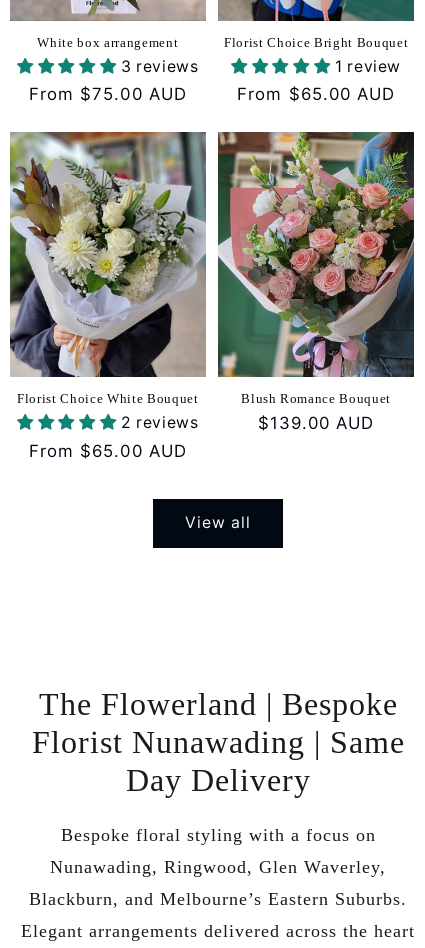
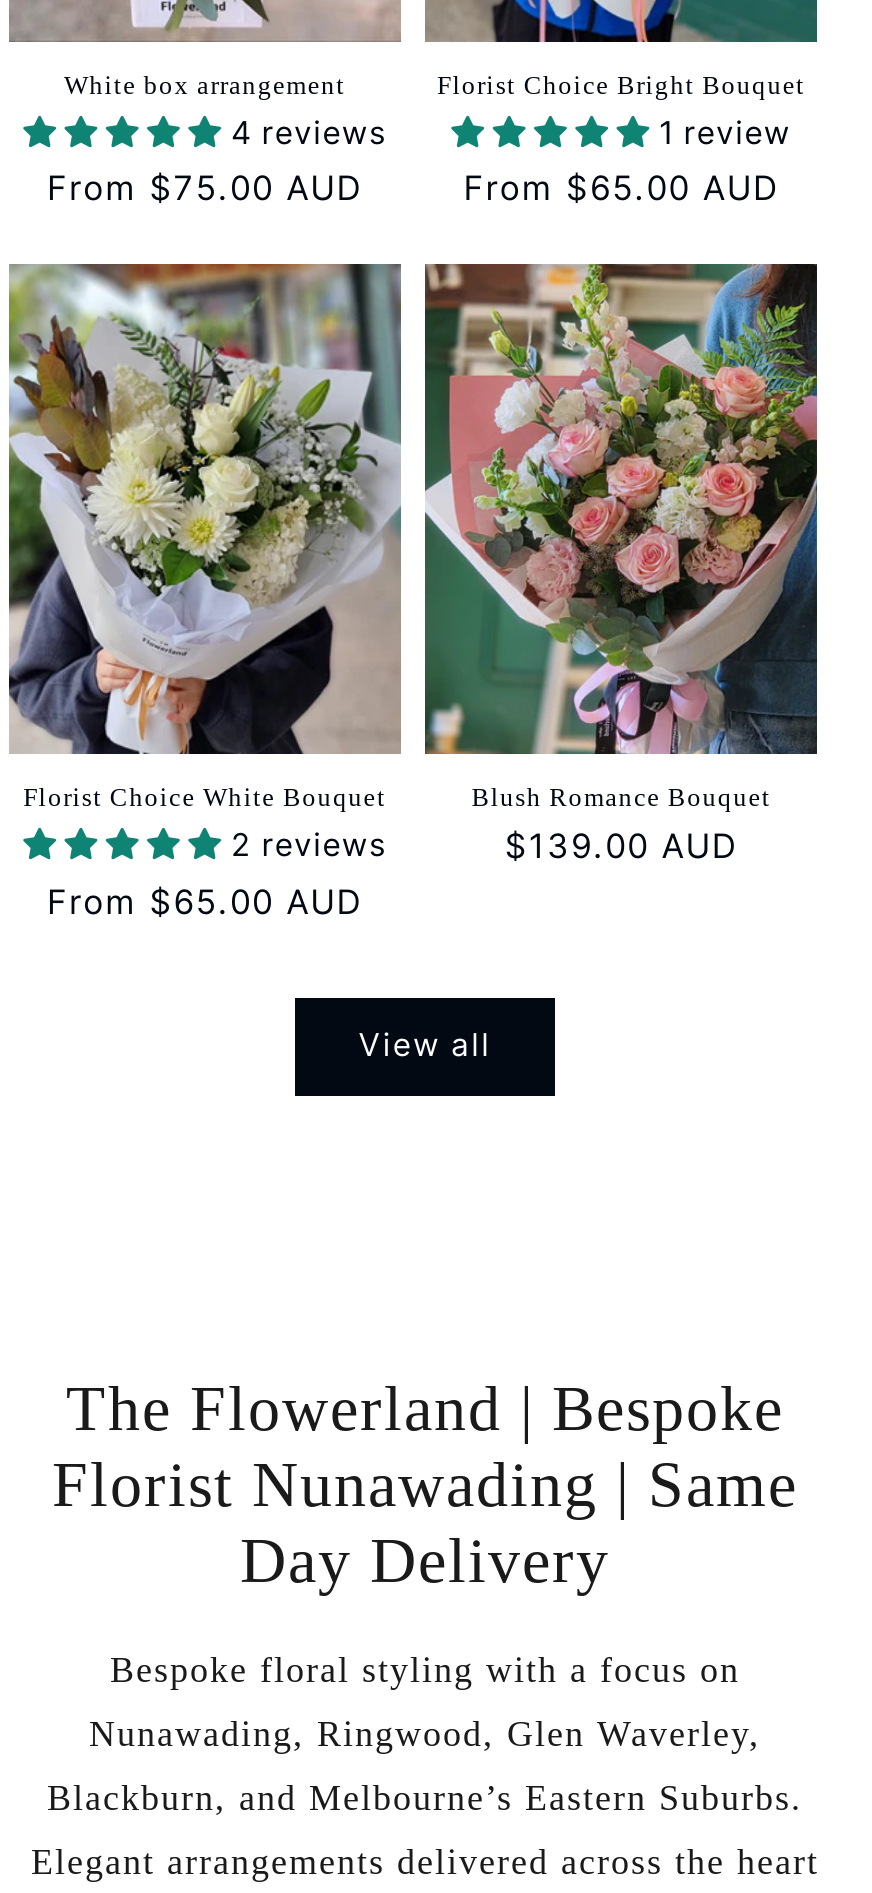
- 3 reviews
+ 4 reviews
